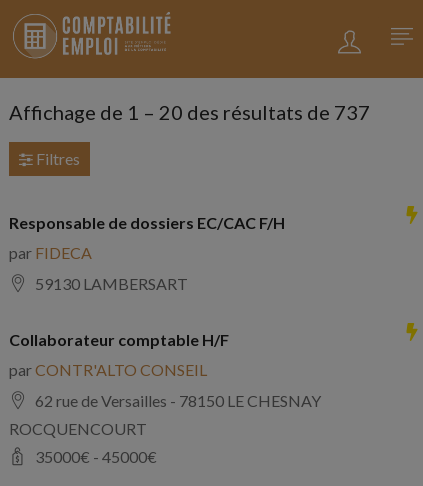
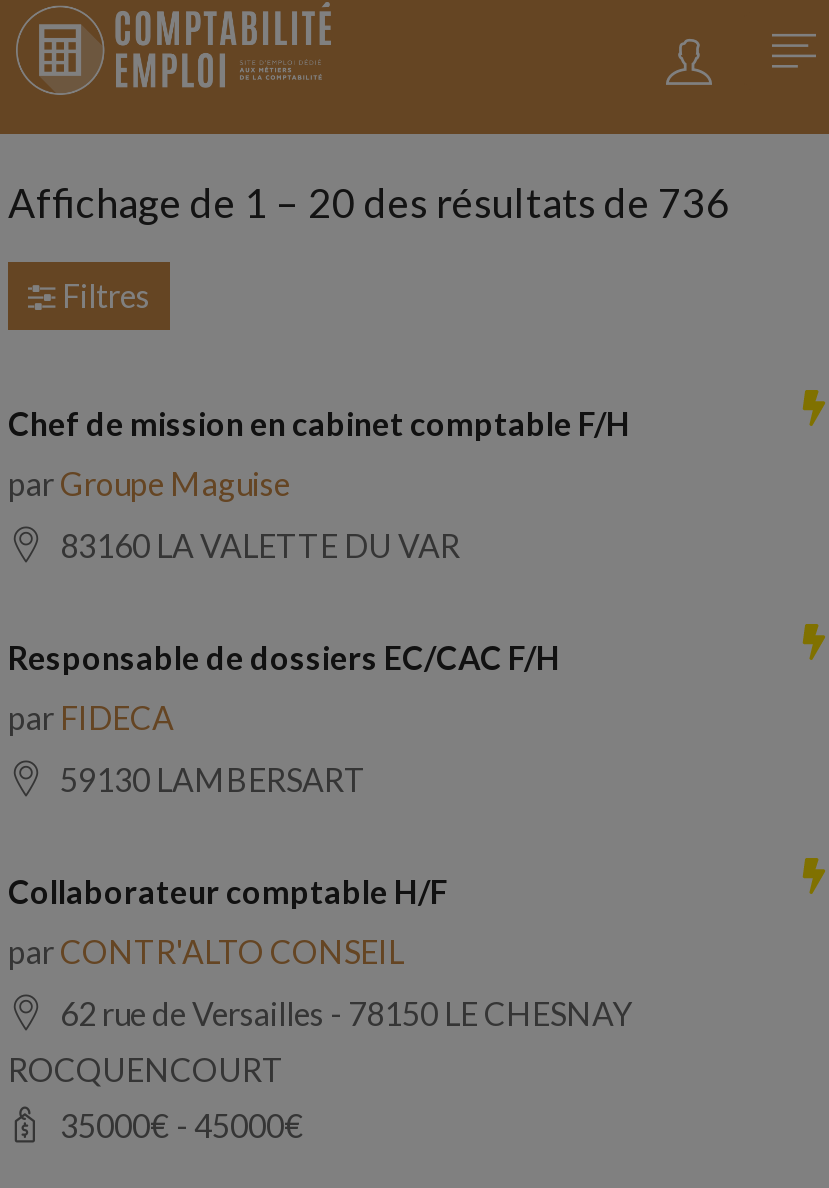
- Affichage de 1 – 20 des résultats de 737
+ Affichage de 1 – 20 des résultats de 736

+ Chef de mission en cabinet comptable F/H
+ par Groupe Maguise
+ 83160 LA VALETTE DU VAR
